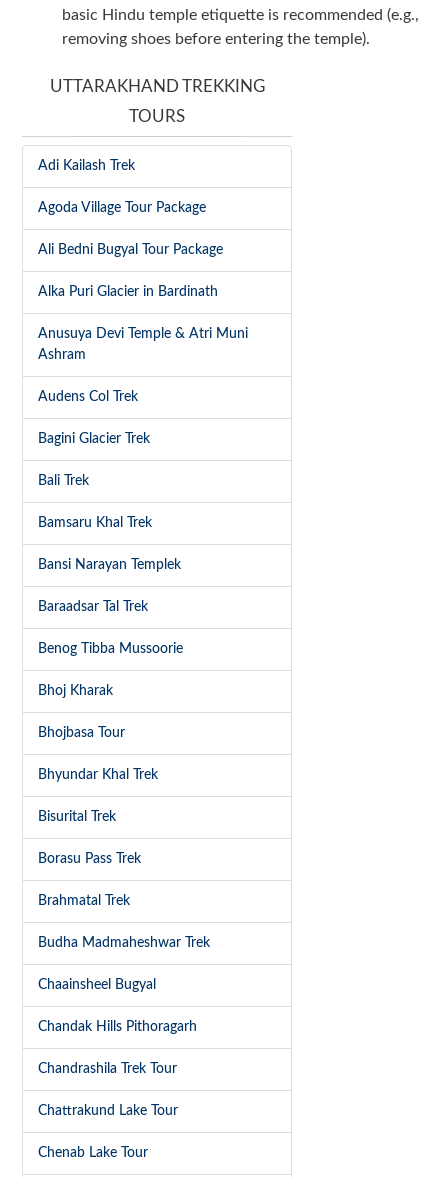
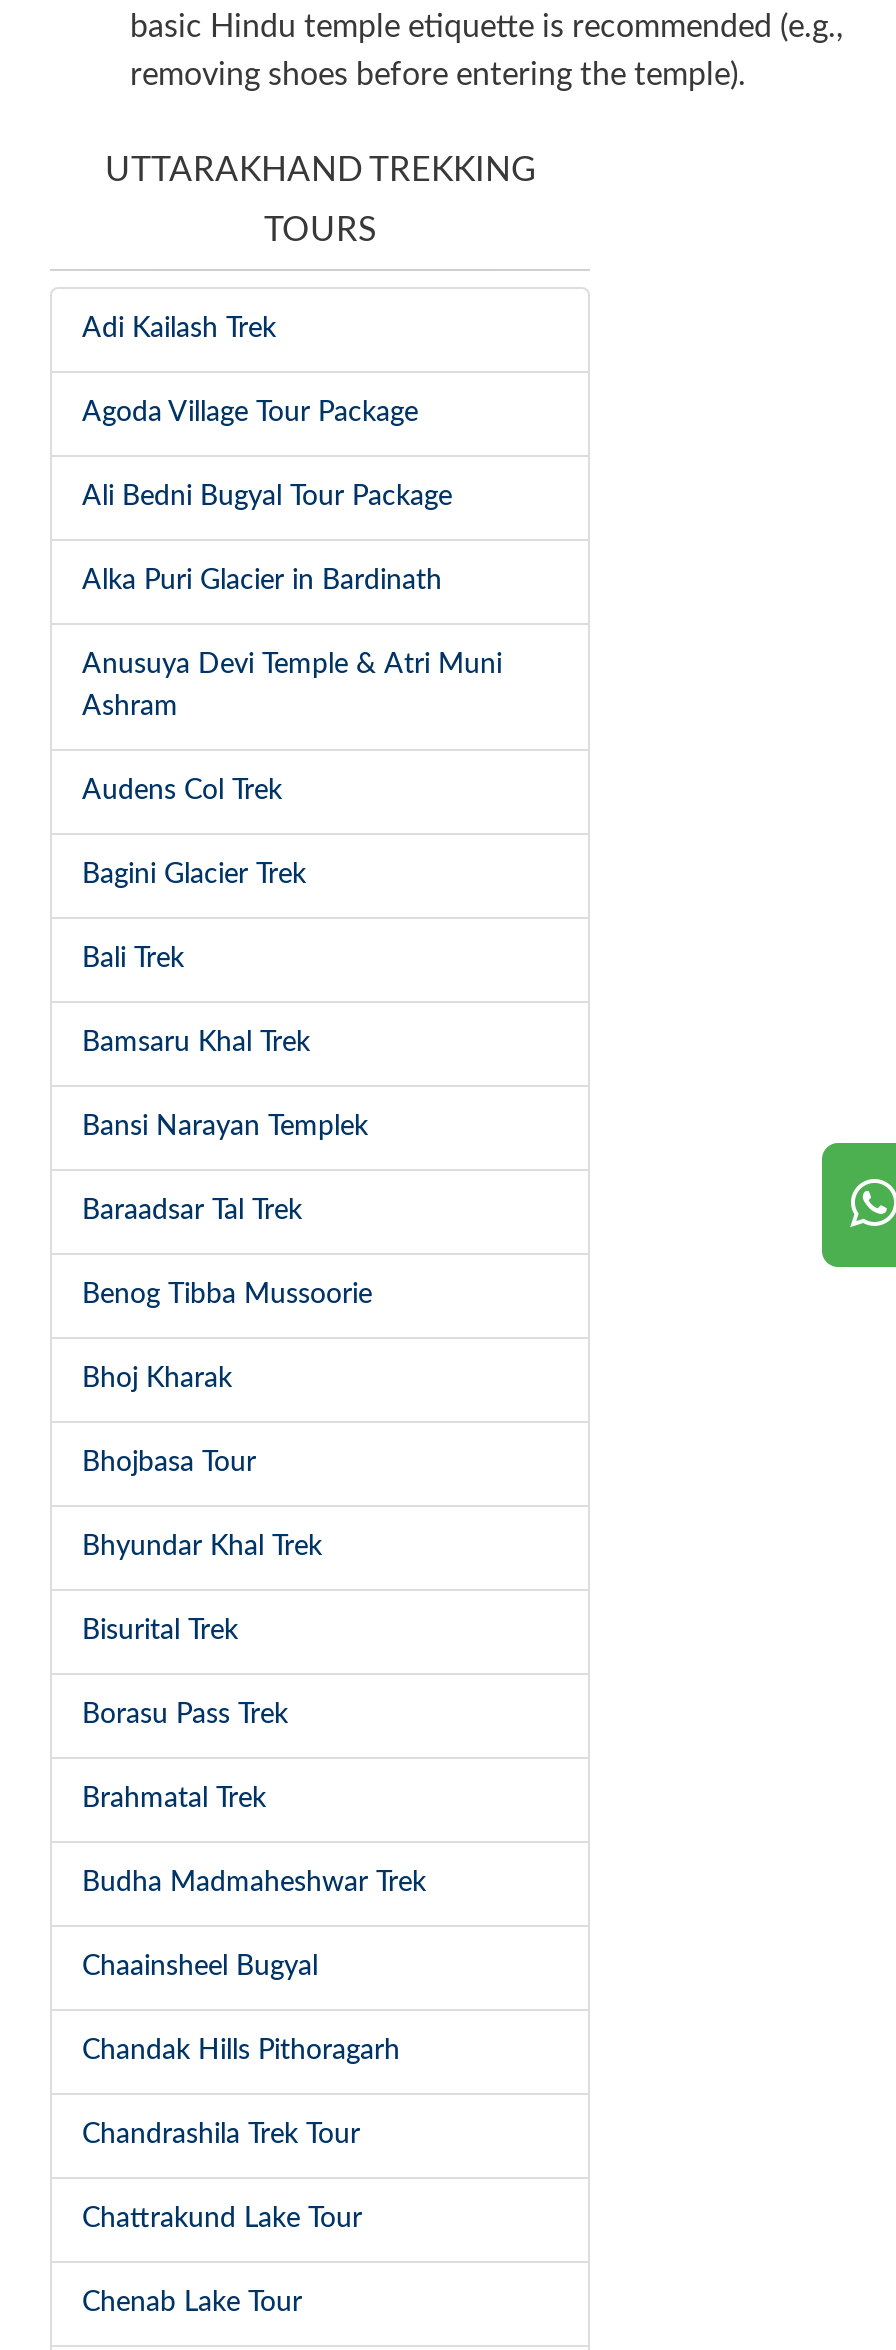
+ [image]
